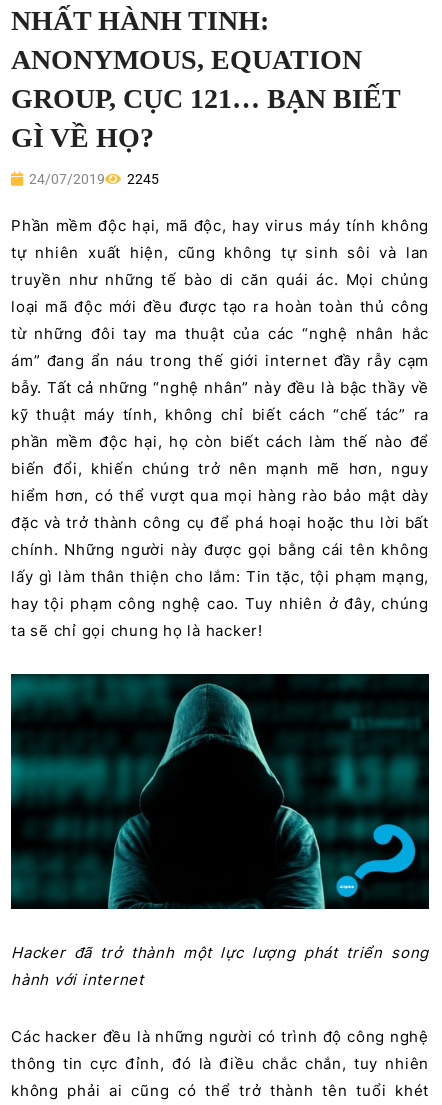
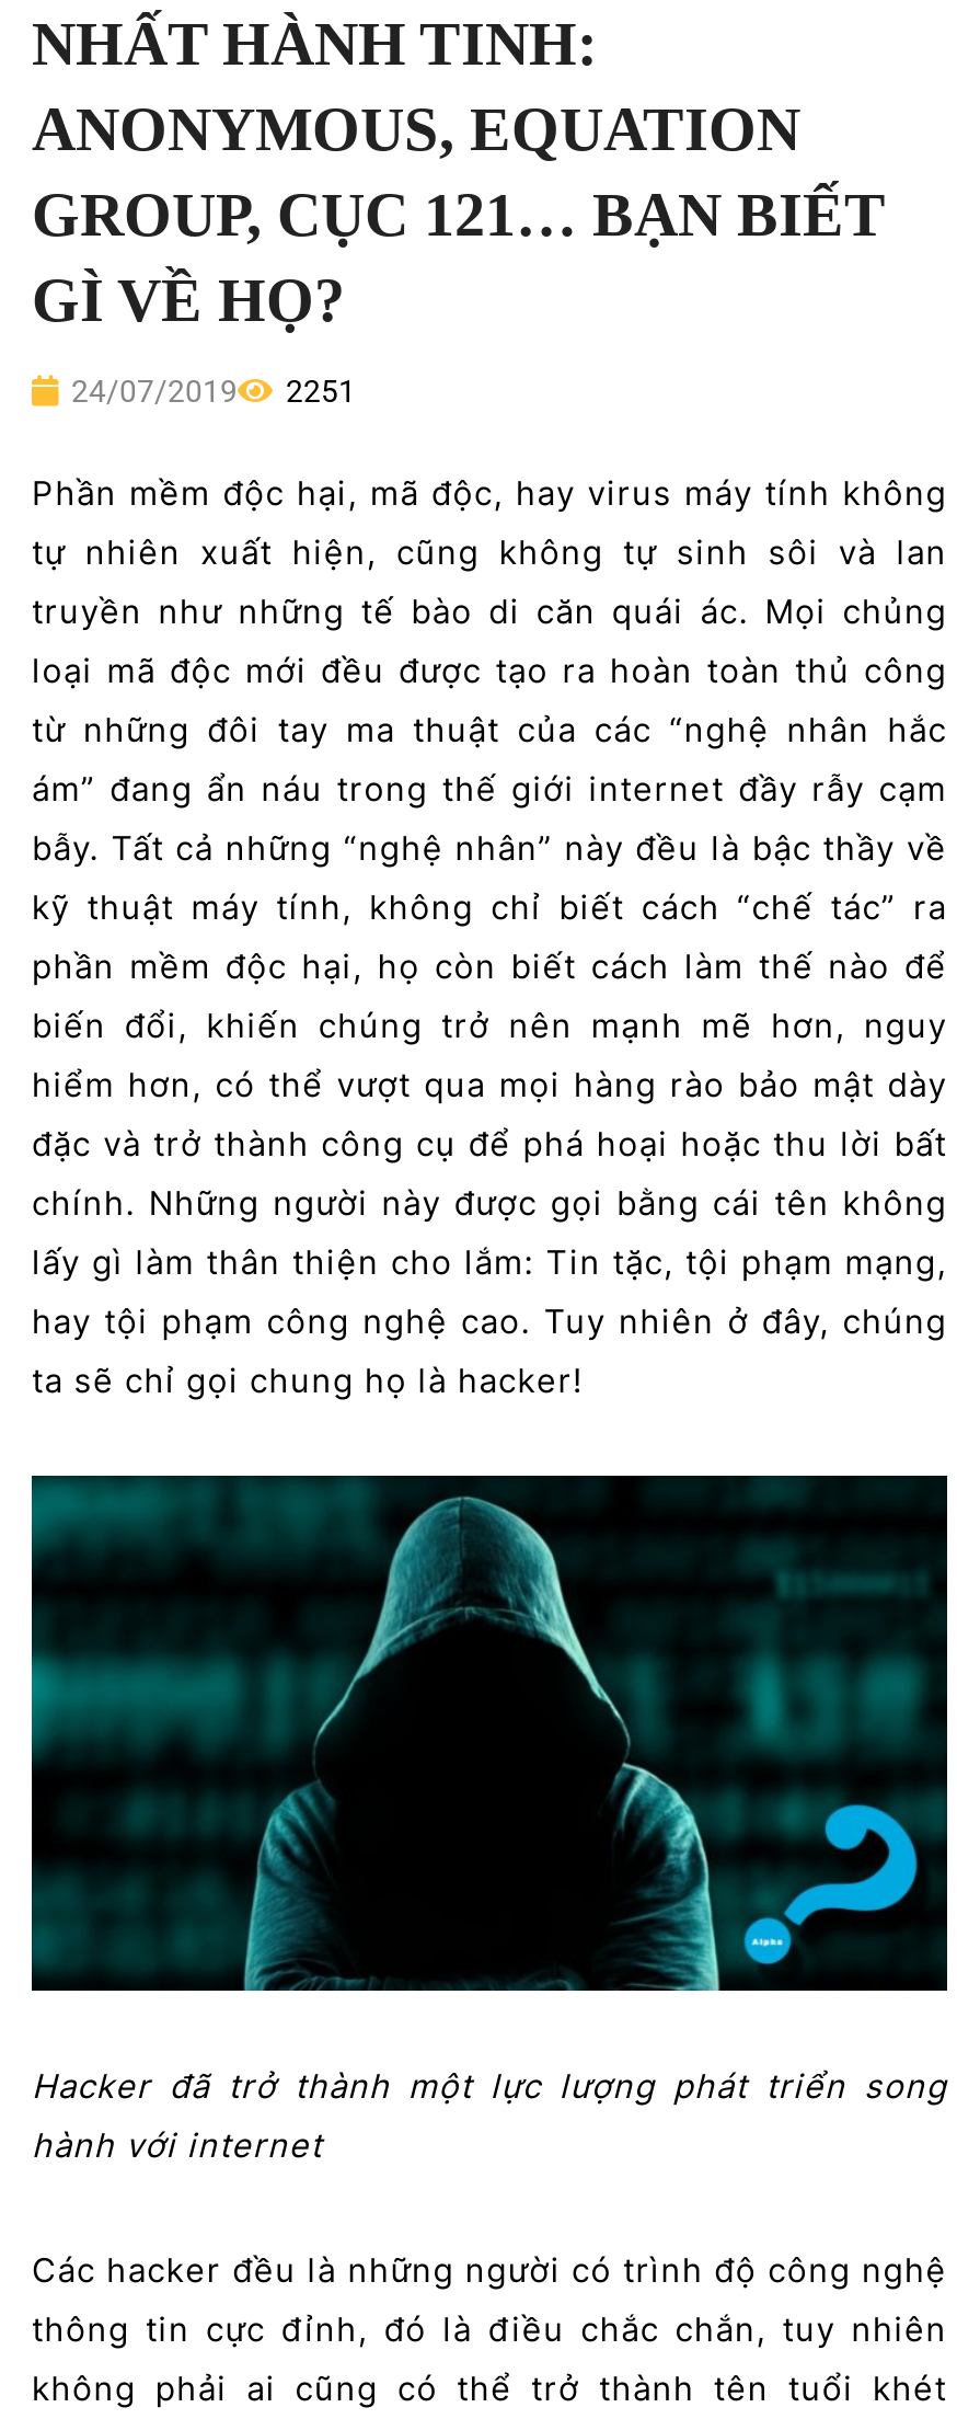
- 24/07/2019 2245
+ 24/07/2019 2251
